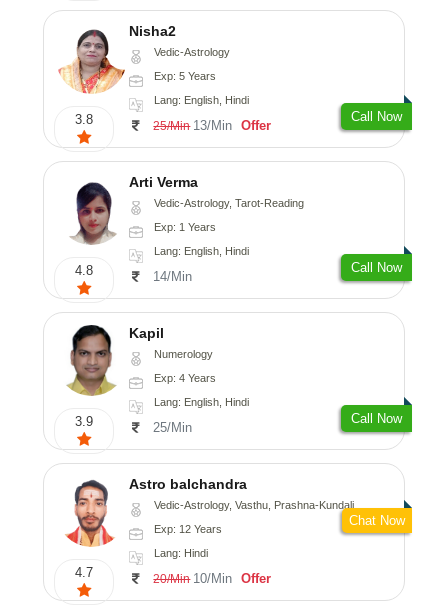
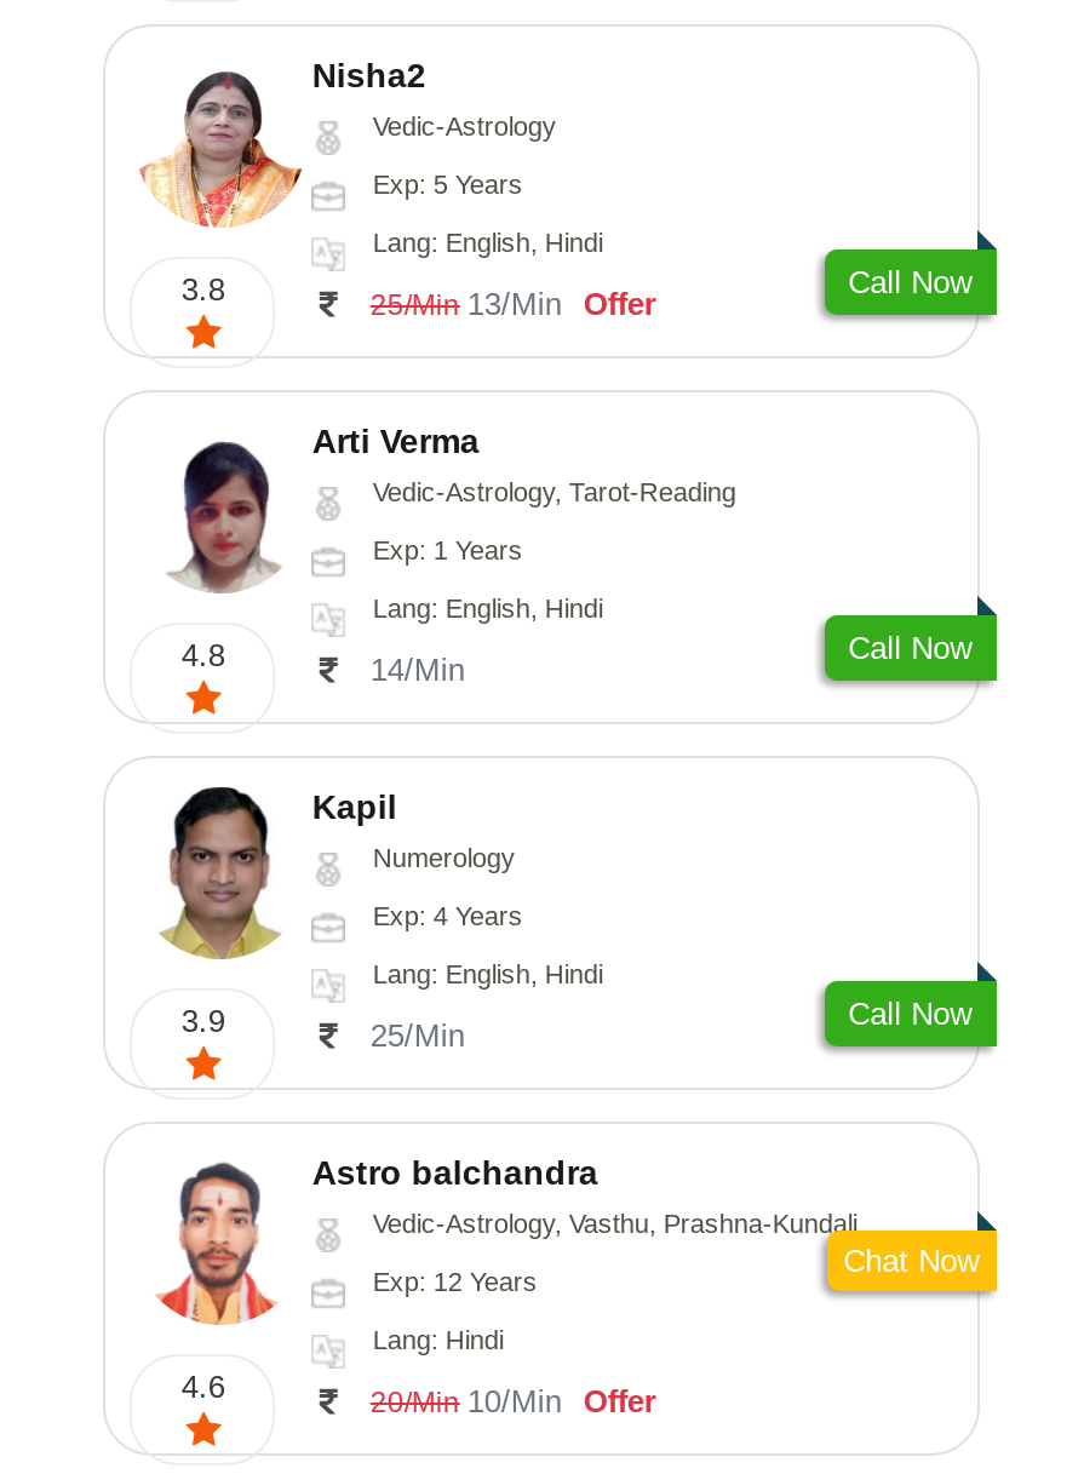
- 4.7
+ 4.6
